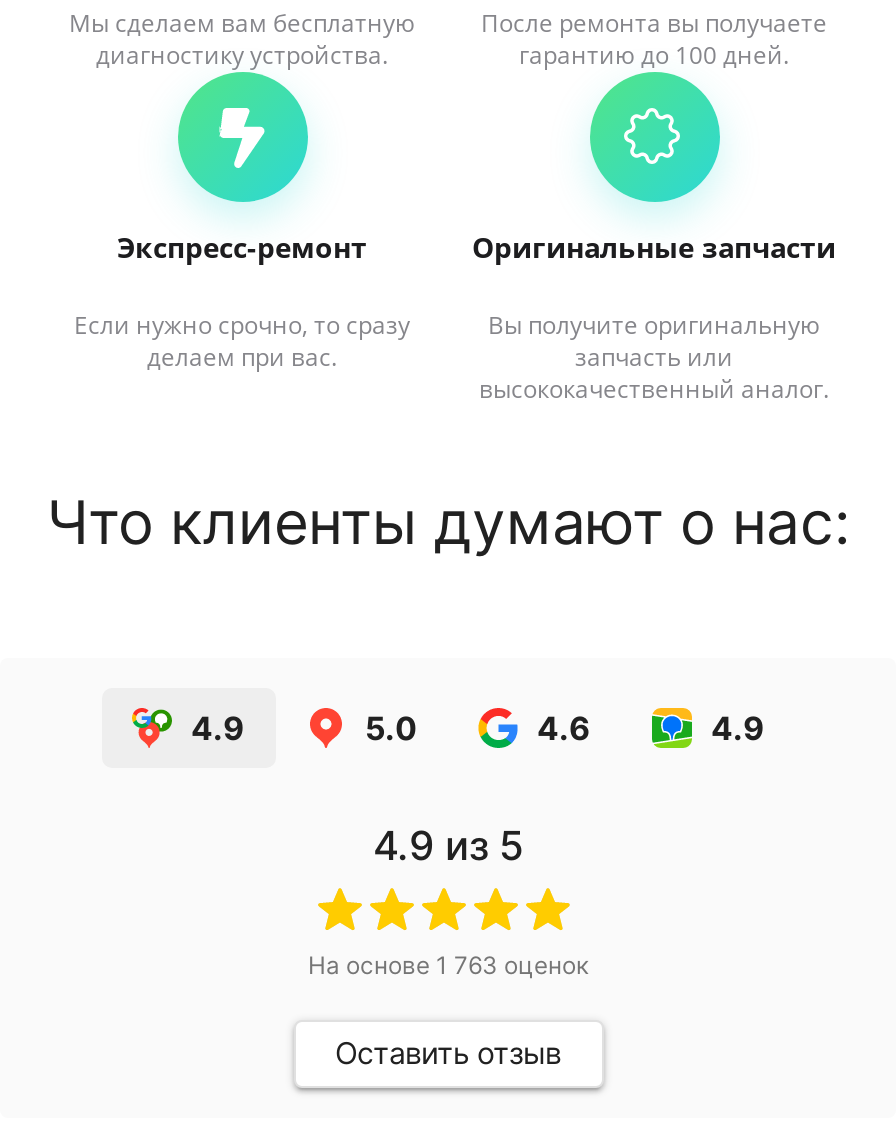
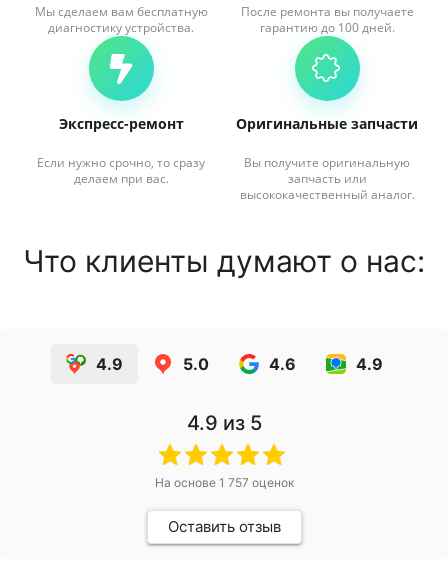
- На основе 1 763 оценок
+ На основе 1 757 оценок
